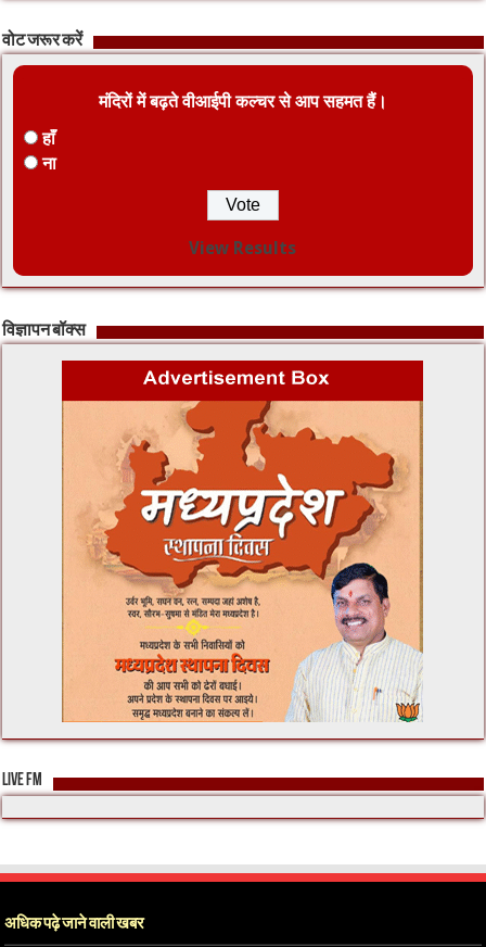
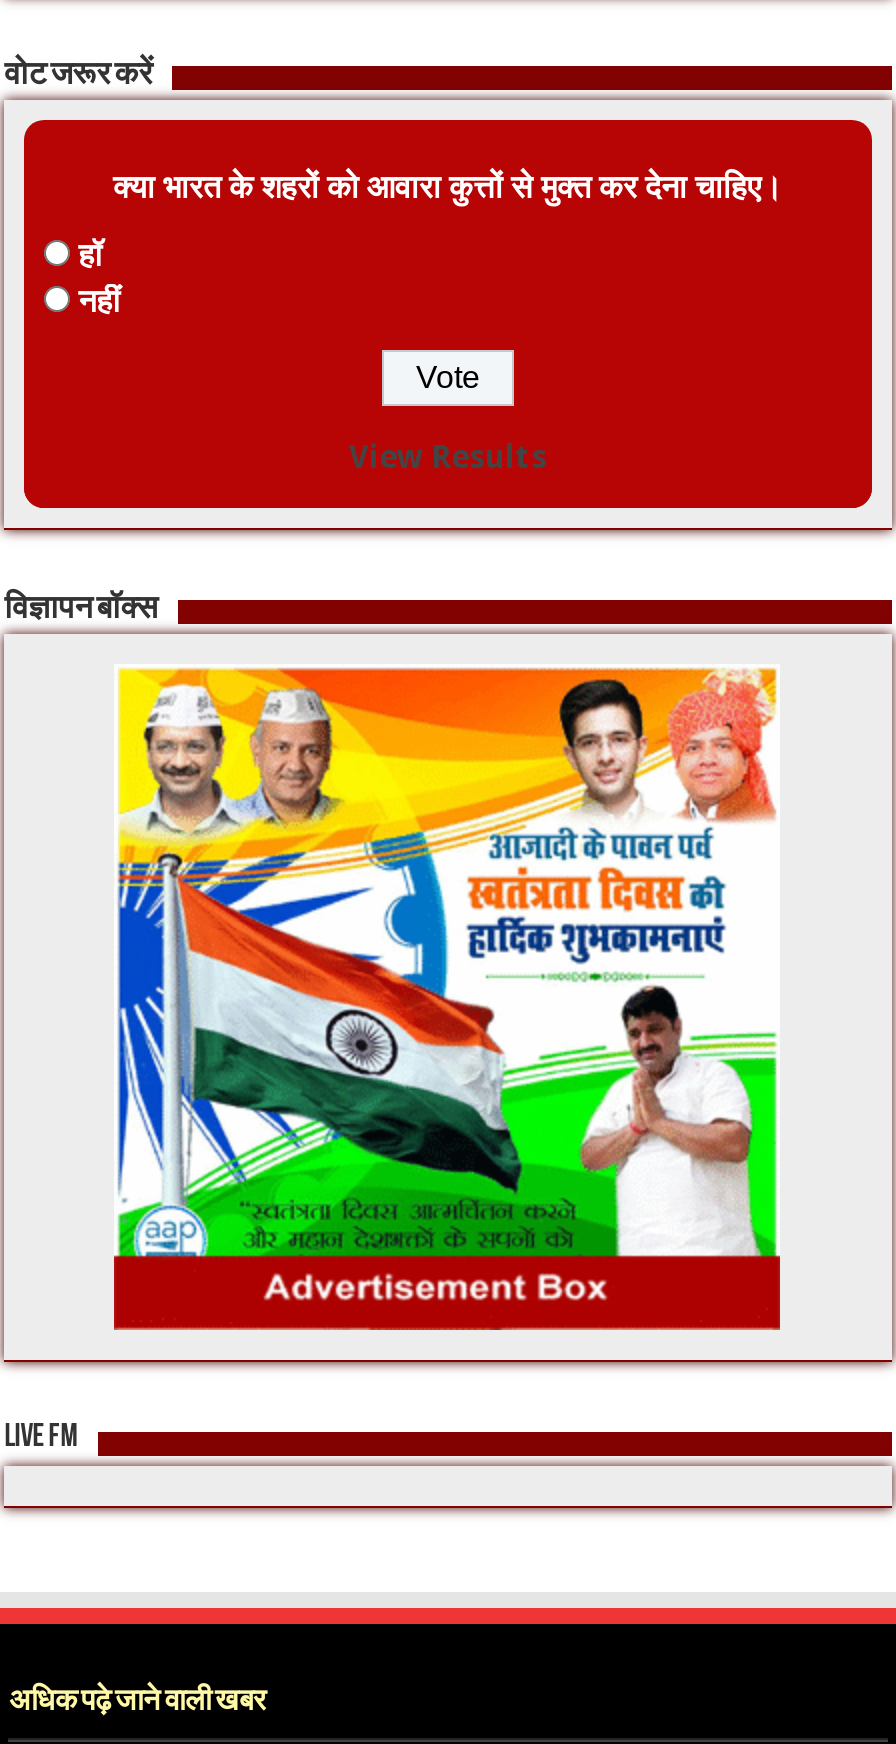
- मंदिरों में बढ़ते वीआईपी कल्चर से आप सहमत हैं।
+ क्या भारत के शहरों को आवारा कुत्तों से मुक्त कर देना चाहिए।

- हाँ
- ना
+ हॉ
+ नहीं

- [image]
+ [image]
